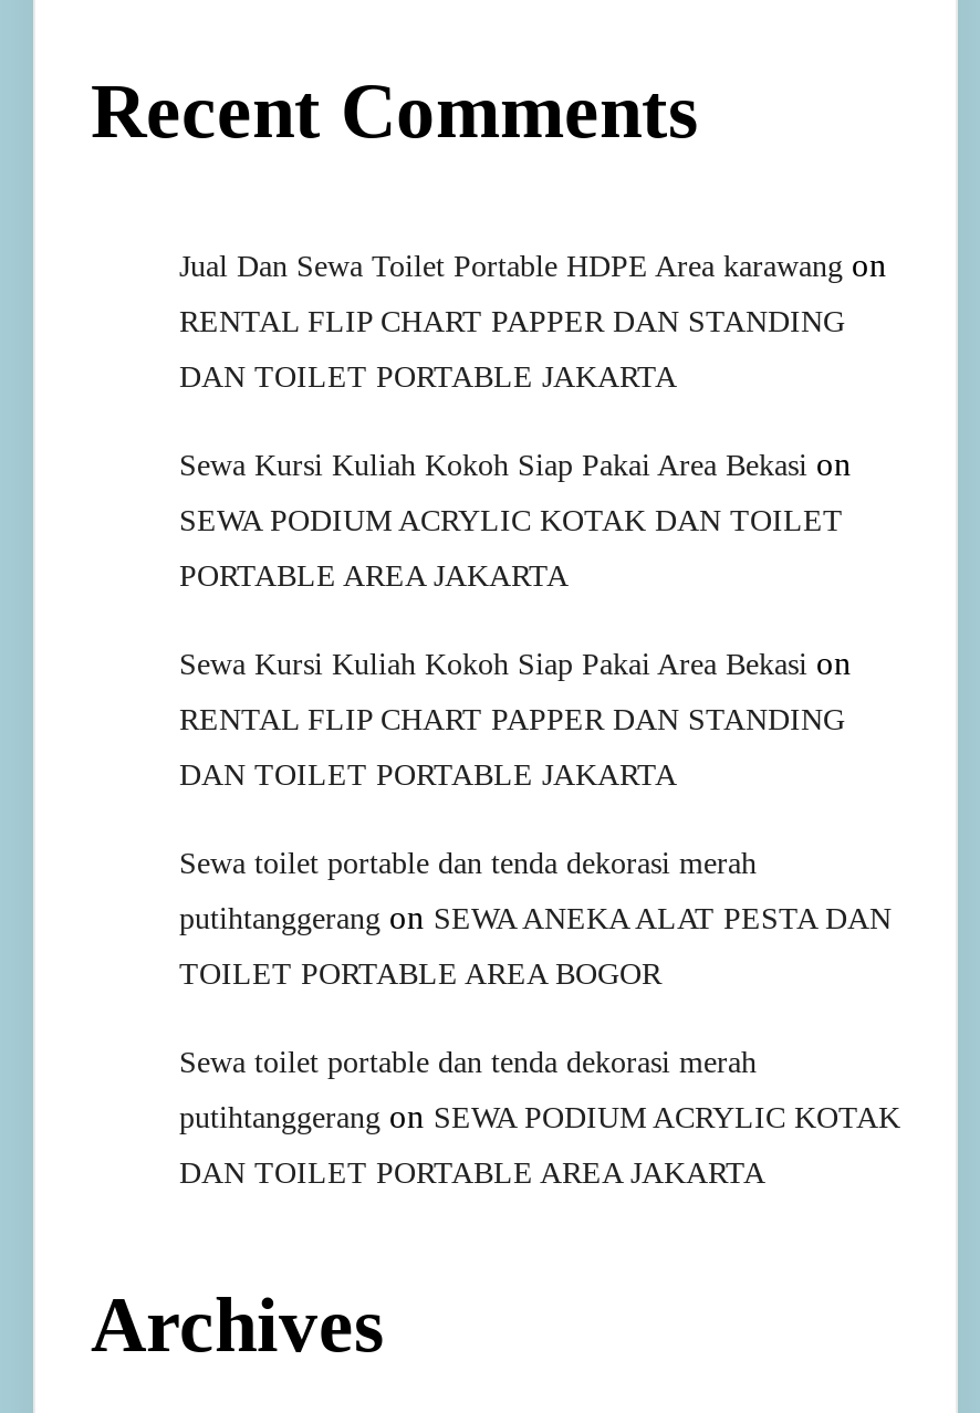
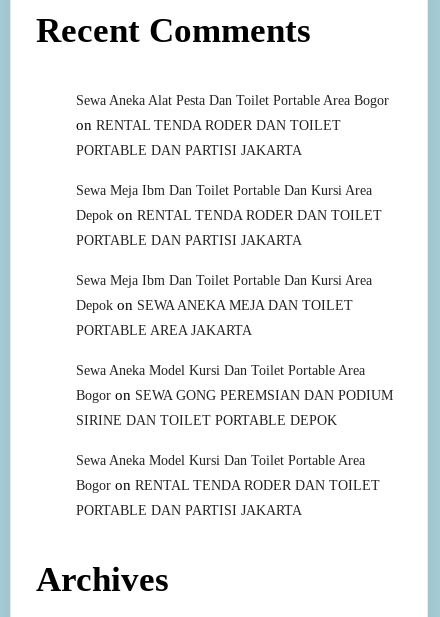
- Jual Dan Sewa Toilet Portable HDPE Area karawang on
- RENTAL FLIP CHART PAPPER DAN STANDING
- DAN TOILET PORTABLE JAKARTA
- Sewa Kursi Kuliah Kokoh Siap Pakai Area Bekasi on
- SEWA PODIUM ACRYLIC KOTAK DAN TOILET
+ Sewa Aneka Alat Pesta Dan Toilet Portable Area Bogor
+ on RENTAL TENDA RODER DAN TOILET
+ PORTABLE DAN PARTISI JAKARTA
+ Sewa Meja Ibm Dan Toilet Portable Dan Kursi Area
+ Depok on RENTAL TENDA RODER DAN TOILET
+ PORTABLE DAN PARTISI JAKARTA
+ Sewa Meja Ibm Dan Toilet Portable Dan Kursi Area
+ Depok on SEWA ANEKA MEJA DAN TOILET

moved down: PORTABLE AREA JAKARTA

- Sewa Kursi Kuliah Kokoh Siap Pakai Area Bekasi on
- RENTAL FLIP CHART PAPPER DAN STANDING
- DAN TOILET PORTABLE JAKARTA
- Sewa toilet portable dan tenda dekorasi merah
- putihtanggerang on SEWA ANEKA ALAT PESTA DAN
- TOILET PORTABLE AREA BOGOR
- Sewa toilet portable dan tenda dekorasi merah
- putihtanggerang on SEWA PODIUM ACRYLIC KOTAK
- DAN TOILET PORTABLE AREA JAKARTA
+ Sewa Aneka Model Kursi Dan Toilet Portable Area
+ Bogor on SEWA GONG PEREMSIAN DAN PODIUM
+ SIRINE DAN TOILET PORTABLE DEPOK
+ Sewa Aneka Model Kursi Dan Toilet Portable Area
+ Bogor on RENTAL TENDA RODER DAN TOILET
+ PORTABLE DAN PARTISI JAKARTA
